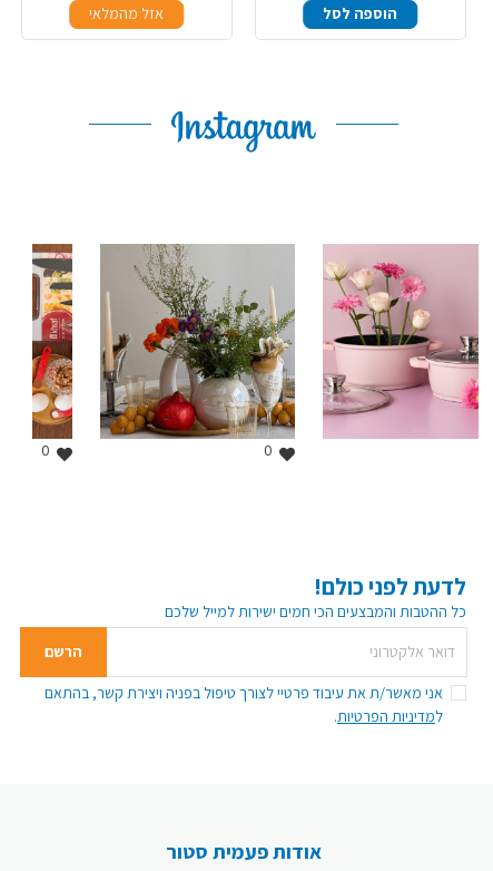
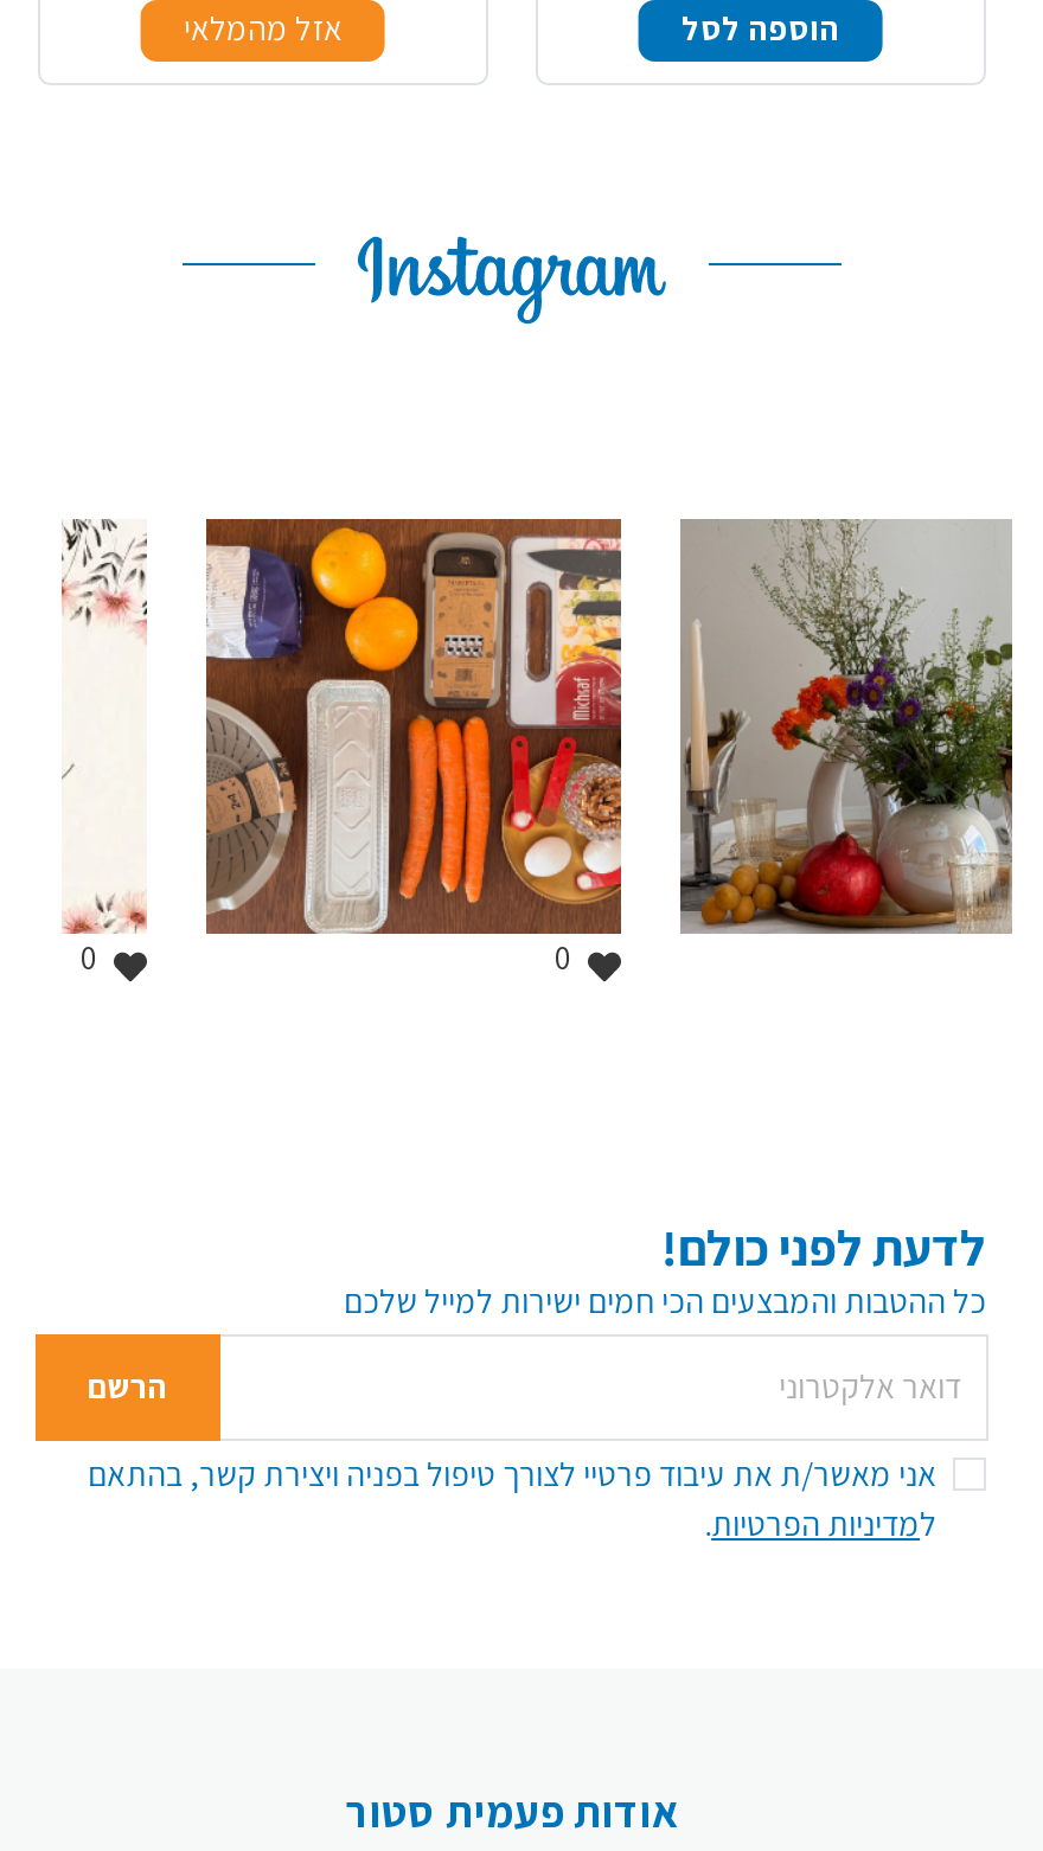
- [image]
+ [image]

- [image]
+ [image]

- [image]
+ [image]
